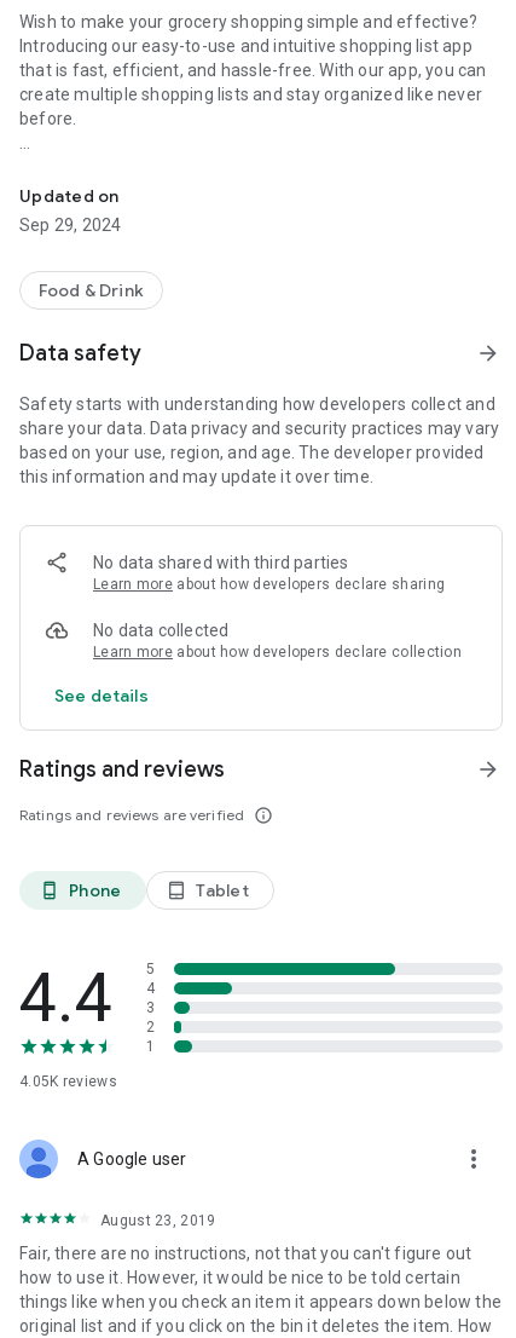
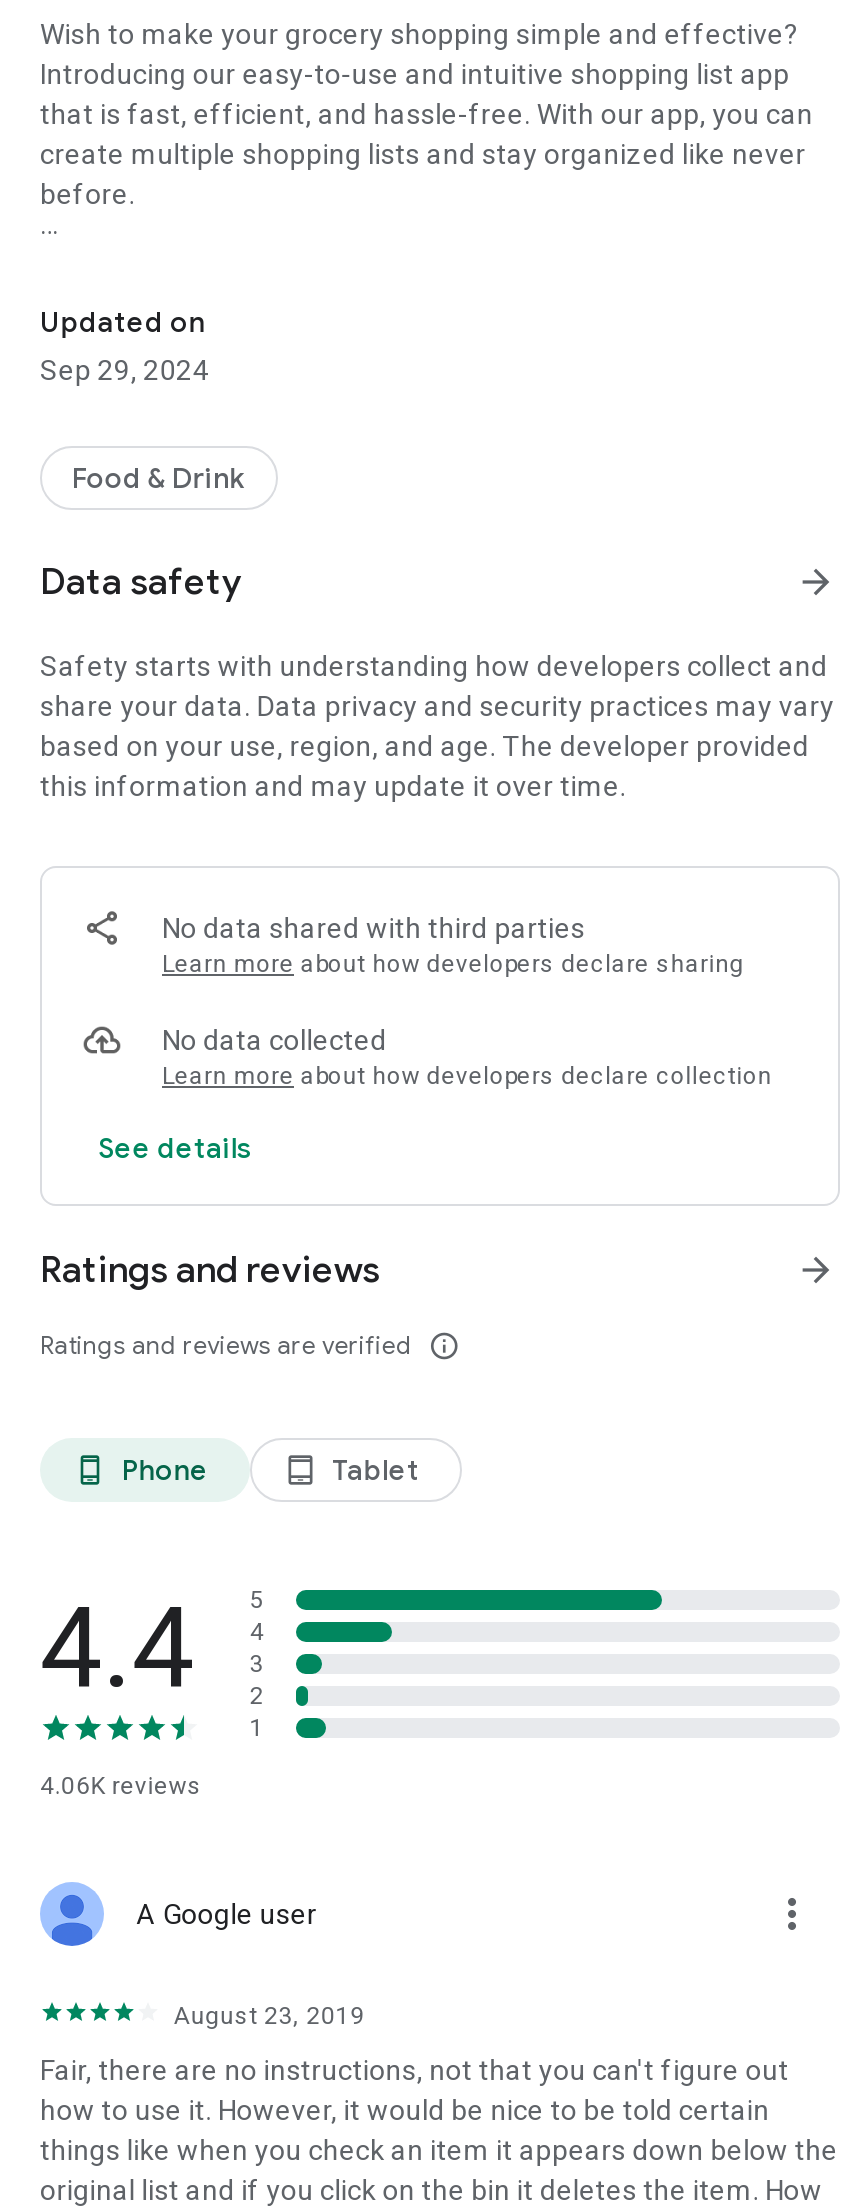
- 4.05K reviews
+ 4.06K reviews
